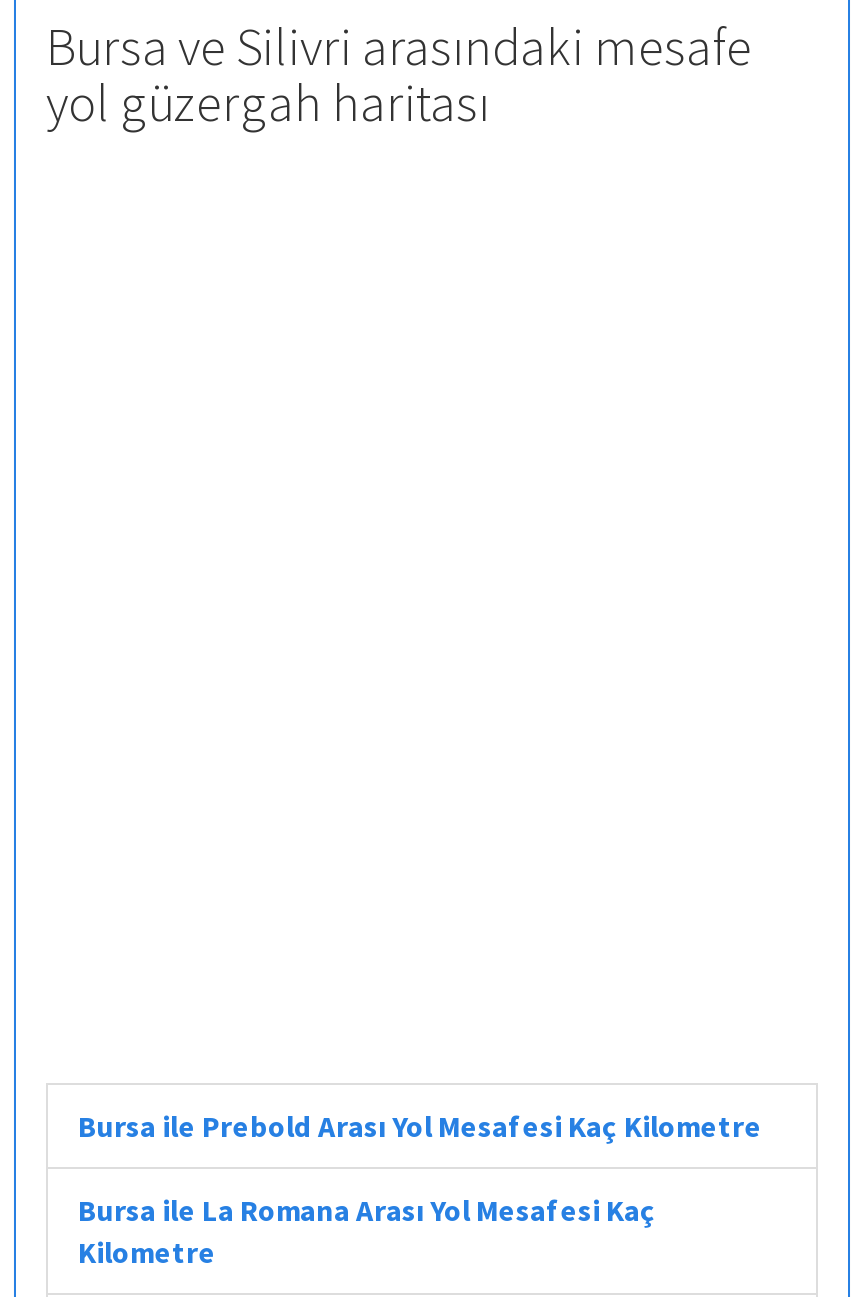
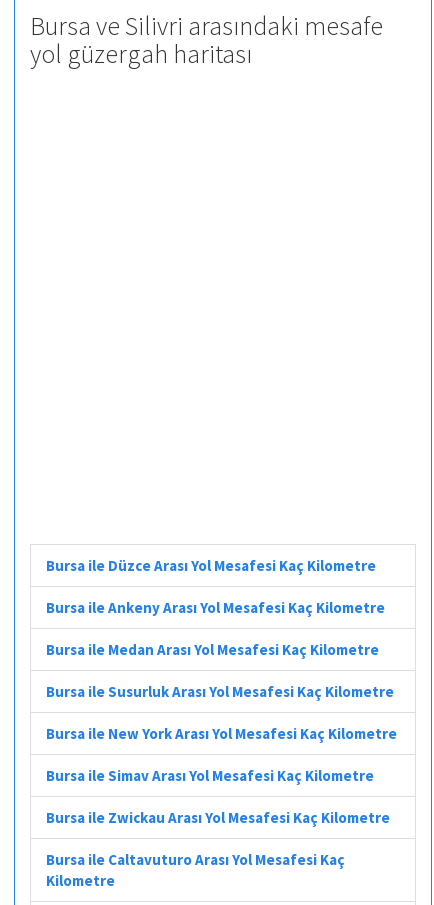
- Bursa ile Prebold Arası Yol Mesafesi Kaç Kilometre
- Bursa ile La Romana Arası Yol Mesafesi Kaç
+ Bursa ile Düzce Arası Yol Mesafesi Kaç Kilometre
+ Bursa ile Ankeny Arası Yol Mesafesi Kaç Kilometre
+ Bursa ile Medan Arası Yol Mesafesi Kaç Kilometre
+ Bursa ile Susurluk Arası Yol Mesafesi Kaç Kilometre
+ Bursa ile New York Arası Yol Mesafesi Kaç Kilometre
+ Bursa ile Simav Arası Yol Mesafesi Kaç Kilometre
+ Bursa ile Zwickau Arası Yol Mesafesi Kaç Kilometre
+ Bursa ile Caltavuturo Arası Yol Mesafesi Kaç
